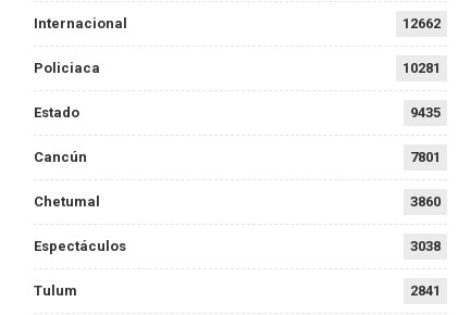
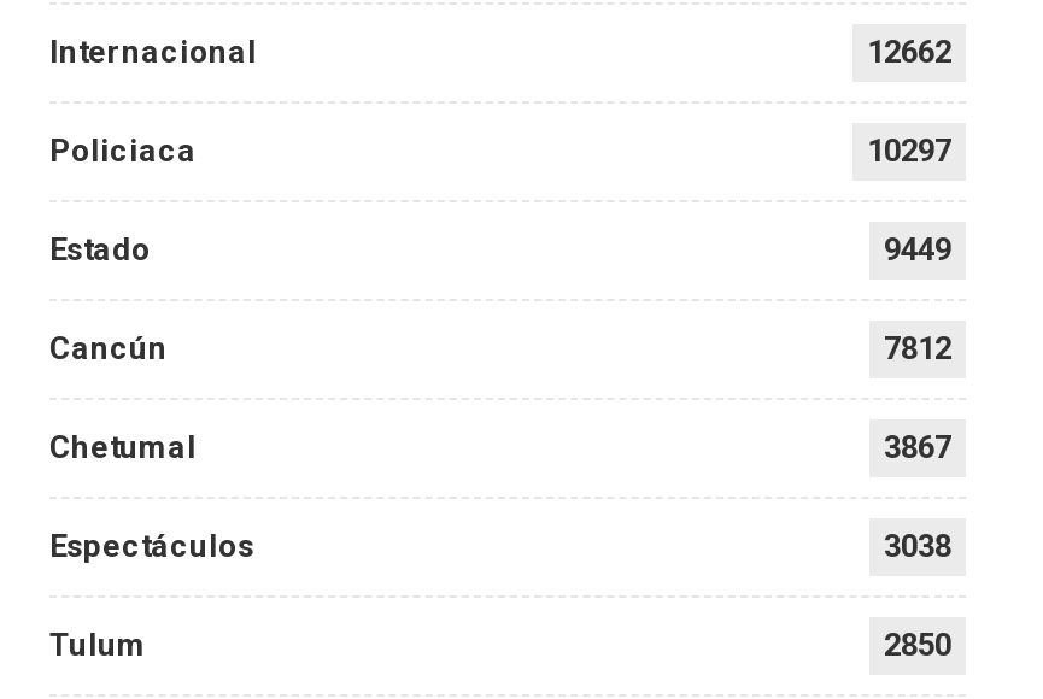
- 10281
+ 10297

- 9435
+ 9449

- 7801
+ 7812

- 3860
+ 3867

- 2841
+ 2850
